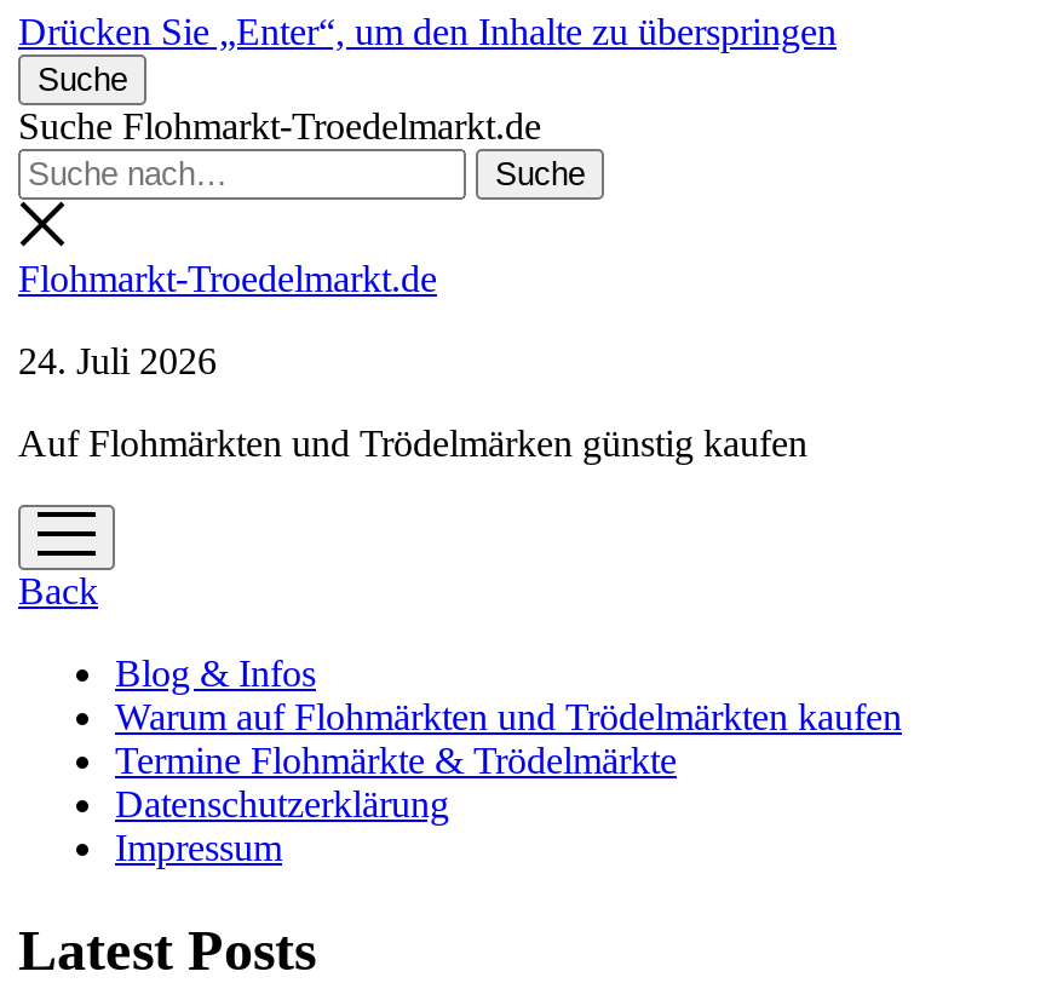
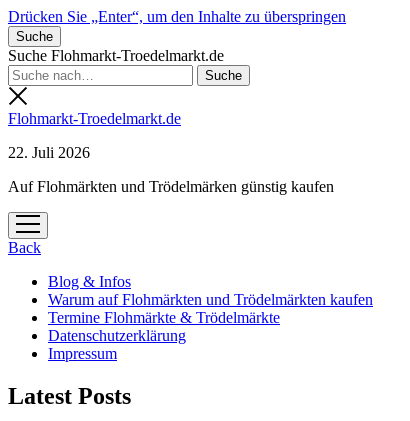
- 24. Juli 2026
+ 22. Juli 2026
